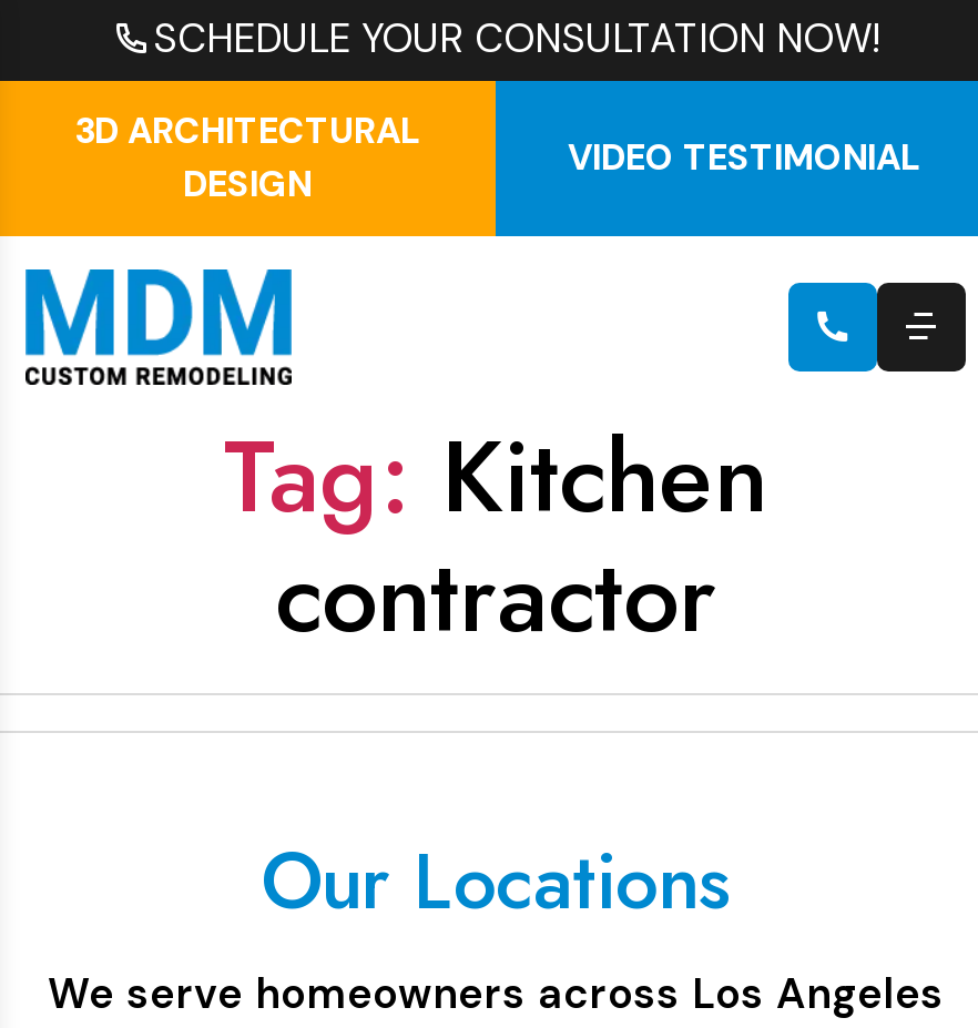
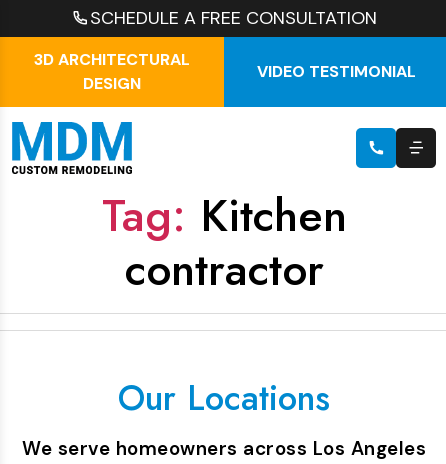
- SCHEDULE YOUR CONSULTATION NOW!
+ SCHEDULE A FREE CONSULTATION
